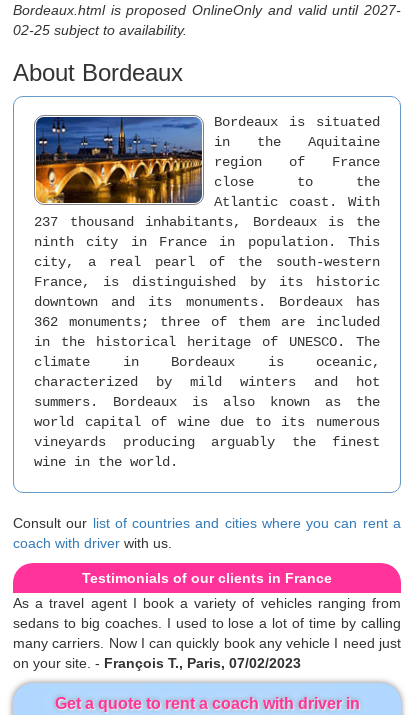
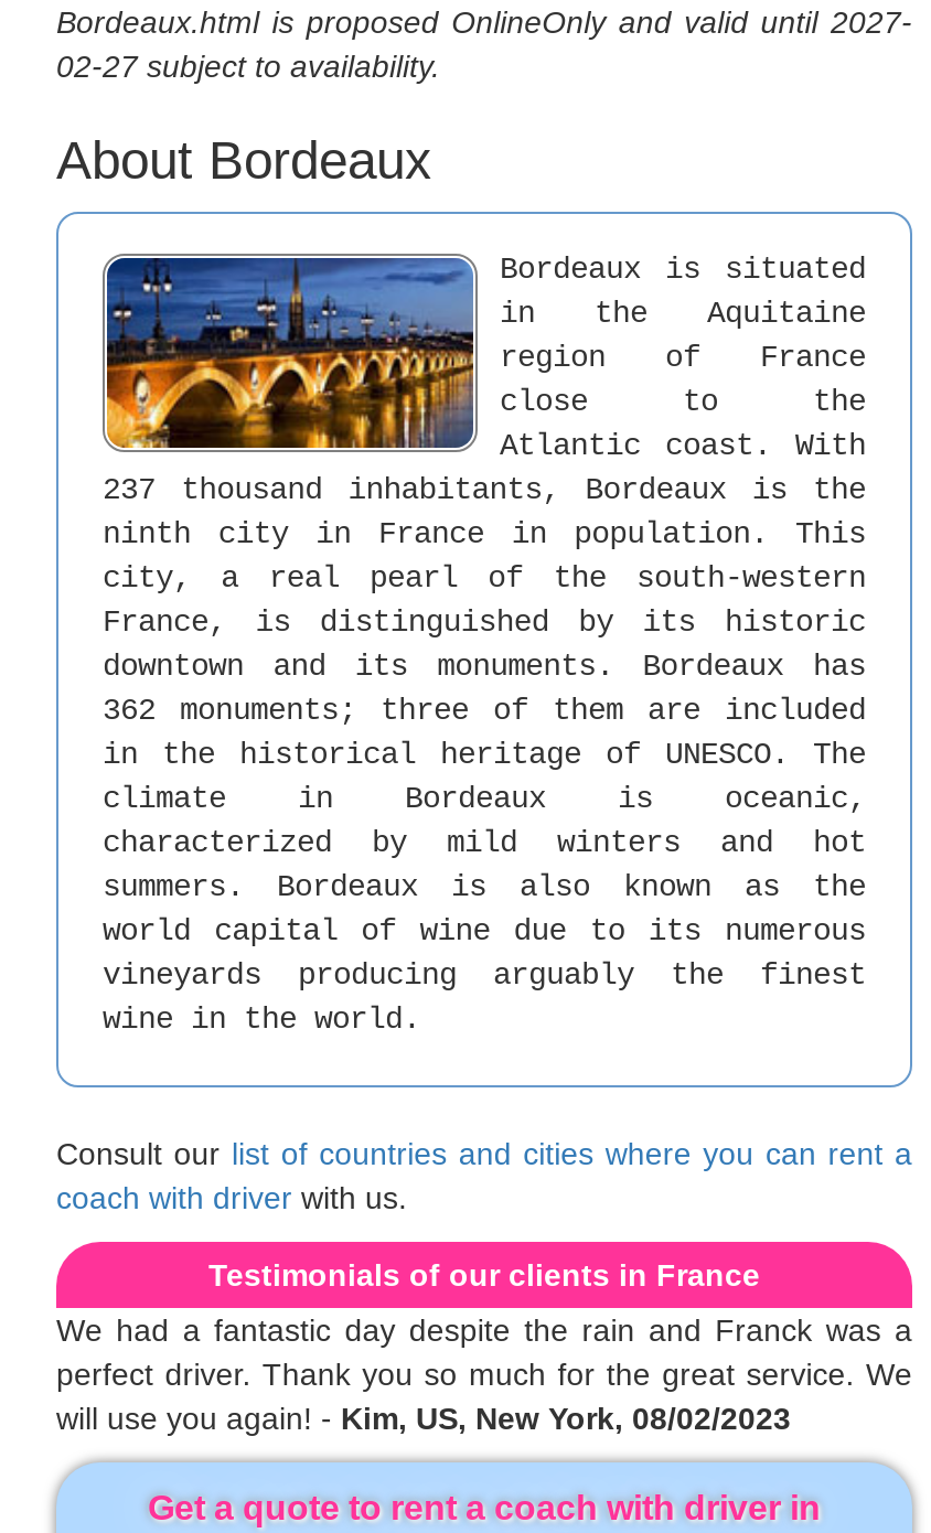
- 02-25 subject to availability.
+ 02-27 subject to availability.

- As a travel agent I book a variety of vehicles ranging from
- sedans to big coaches. I used to lose a lot of time by calling
- many carriers. Now I can quickly book any vehicle I need just
- on your site. - François T., Paris, 07/02/2023
+ We had a fantastic day despite the rain and Franck was a
+ perfect driver. Thank you so much for the great service. We
+ will use you again! - Kim, US, New York, 08/02/2023
